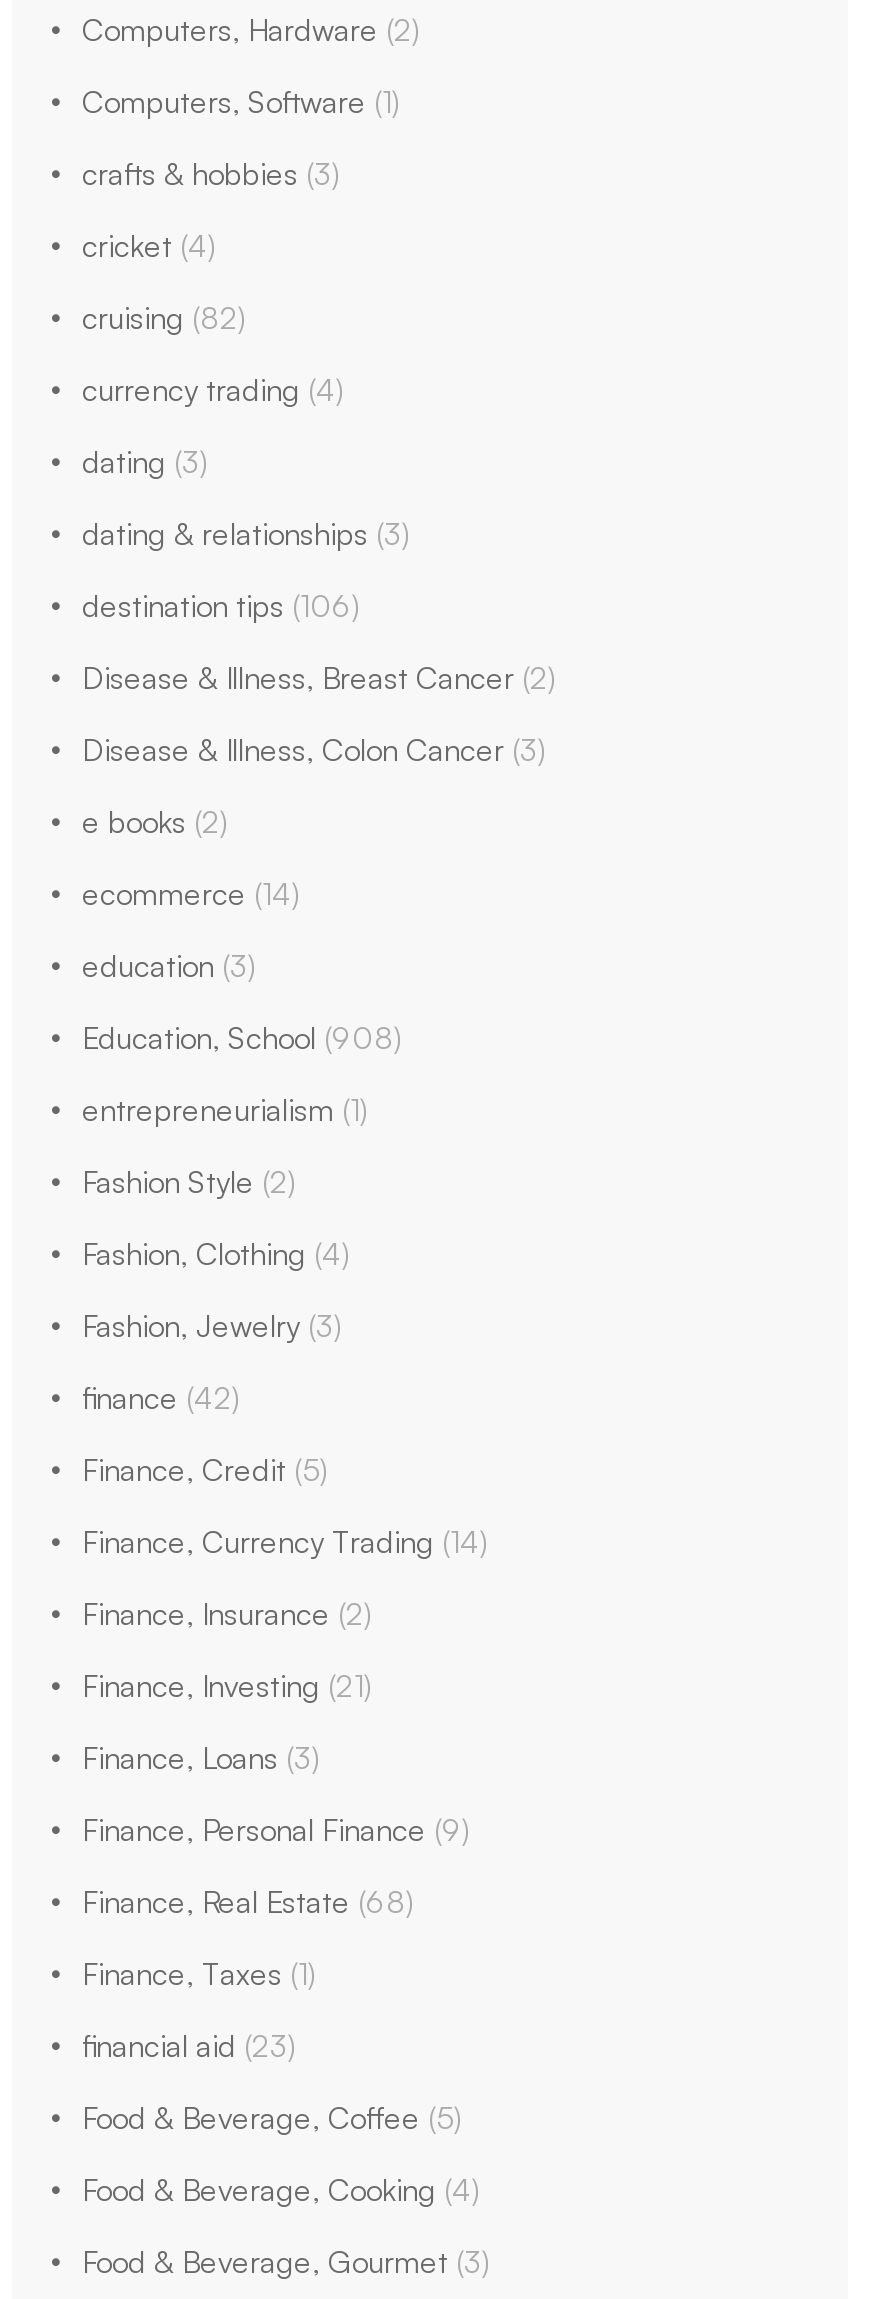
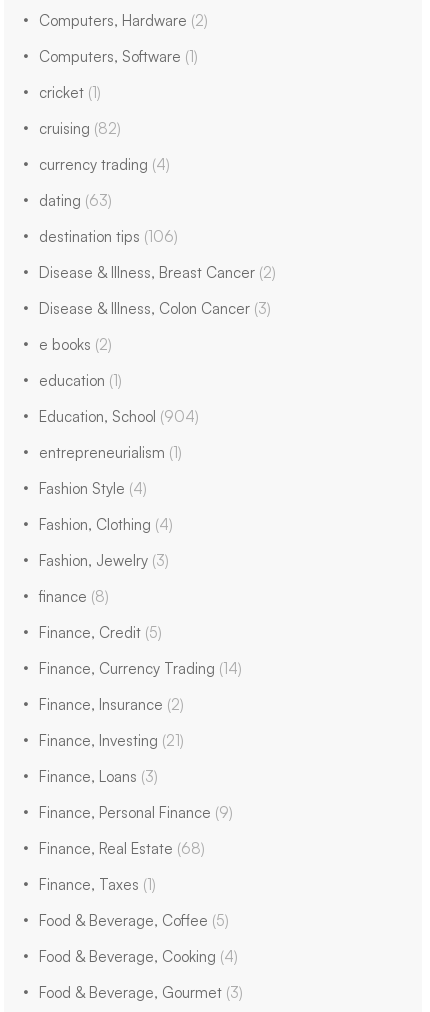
- crafts & hobbies (3)
- cricket (4)
+ cricket (1)

- dating (3)
- dating & relationships (3)
+ dating (63)

- ecommerce (14)
- education (3)
- Education, School (908)
+ education (1)
+ Education, School (904)

- Fashion Style (2)
+ Fashion Style (4)

- finance (42)
+ finance (8)

- financial aid (23)
